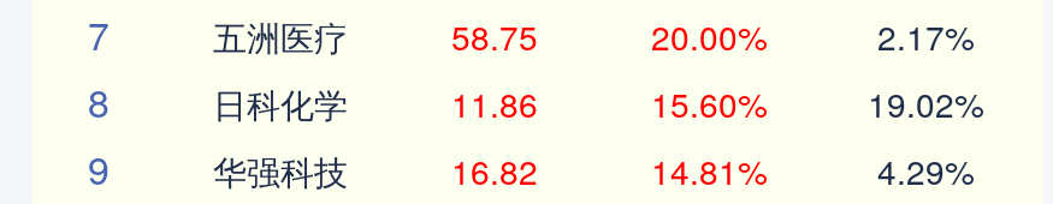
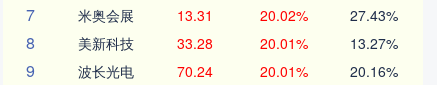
- 五洲医疗
- 58.75
- 20.00%
- 2.17%
+ 米奥会展
+ 13.31
+ 20.02%
+ 27.43%

- 日科化学
- 11.86
- 15.60%
- 19.02%
+ 美新科技
+ 33.28
+ 20.01%
+ 13.27%

- 华强科技
- 16.82
- 14.81%
- 4.29%
+ 波长光电
+ 70.24
+ 20.01%
+ 20.16%
